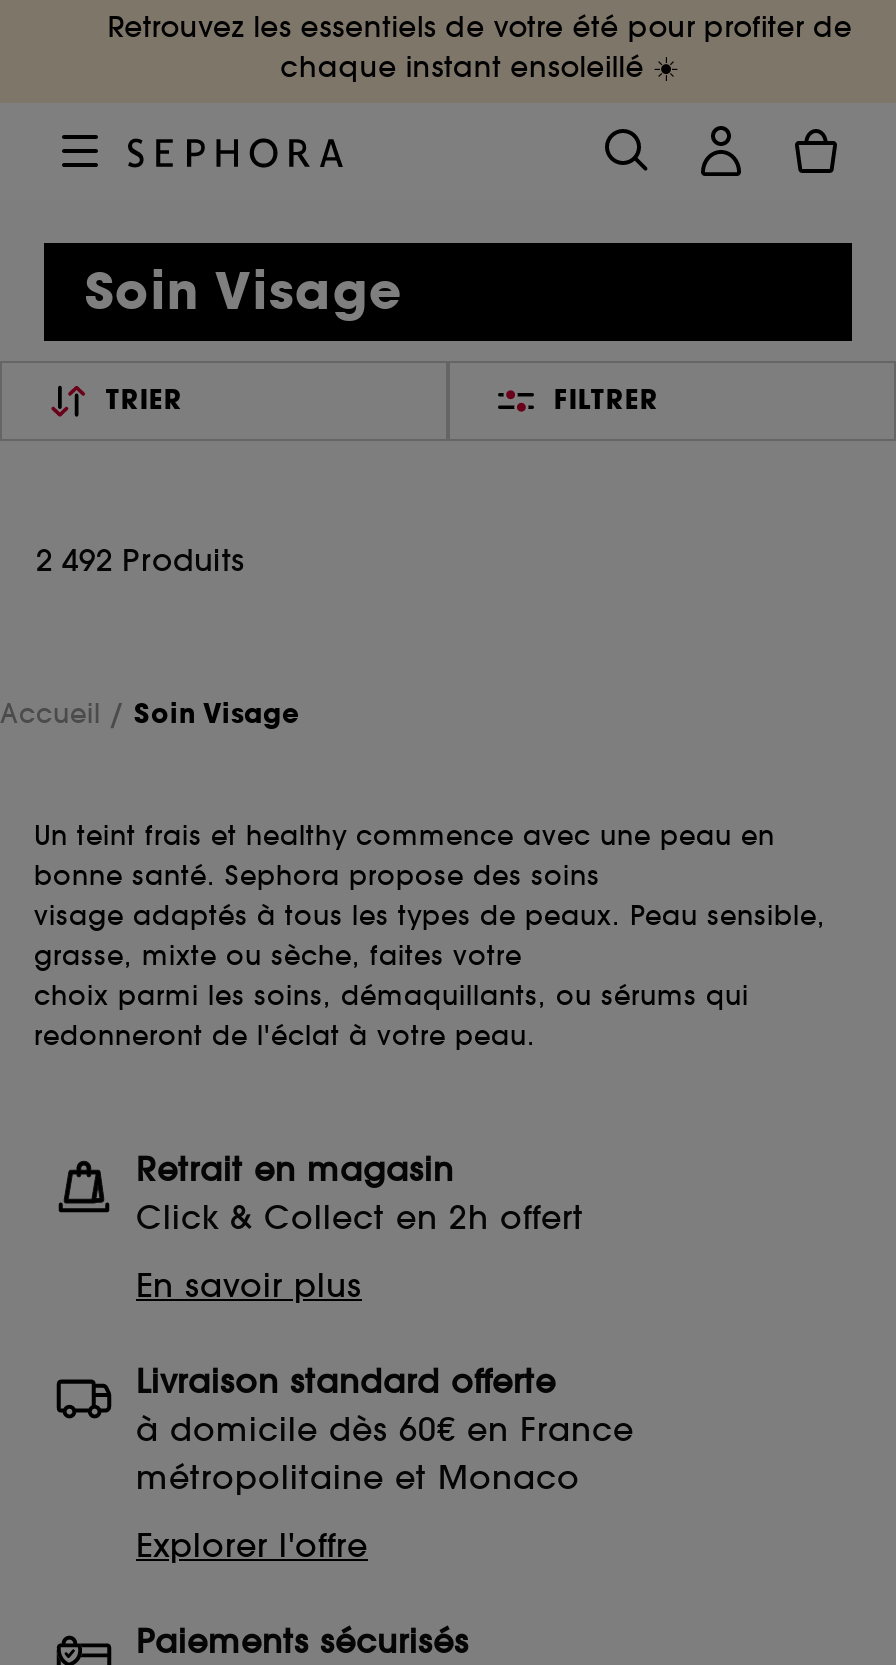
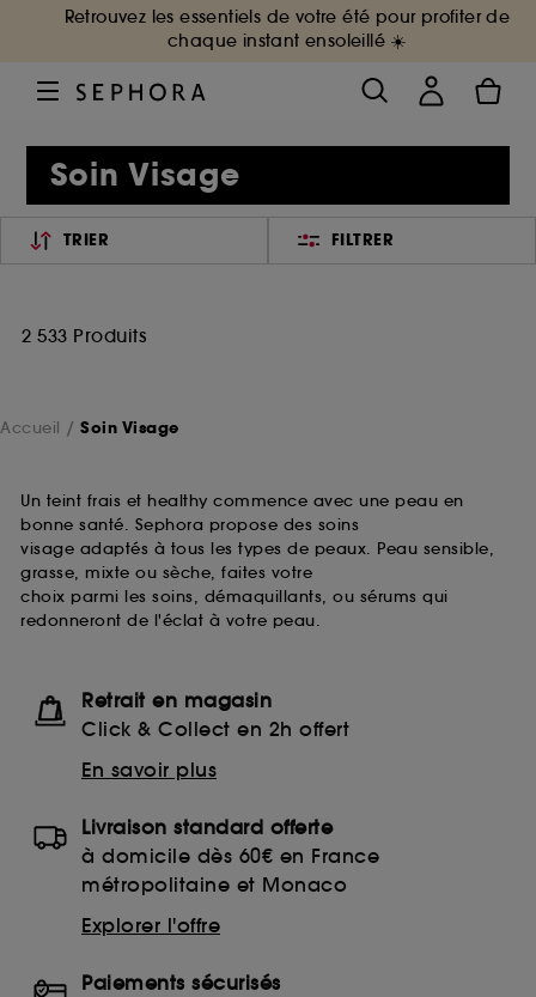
- 2 492 Produits
+ 2 533 Produits
